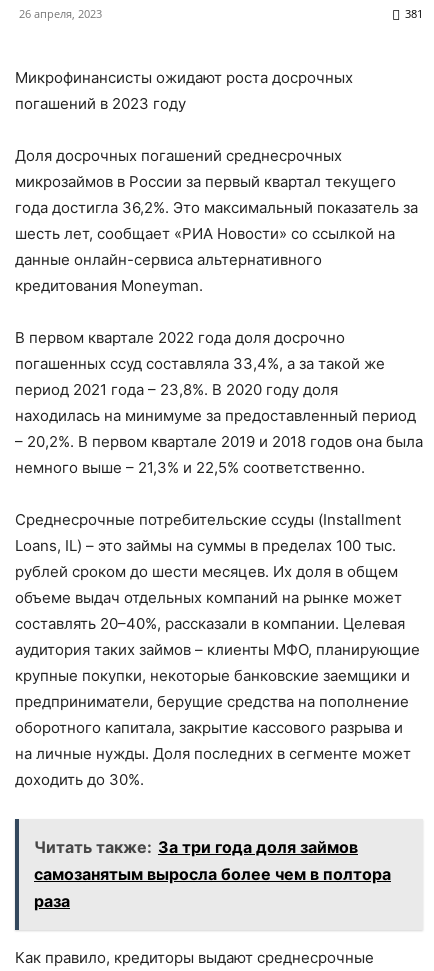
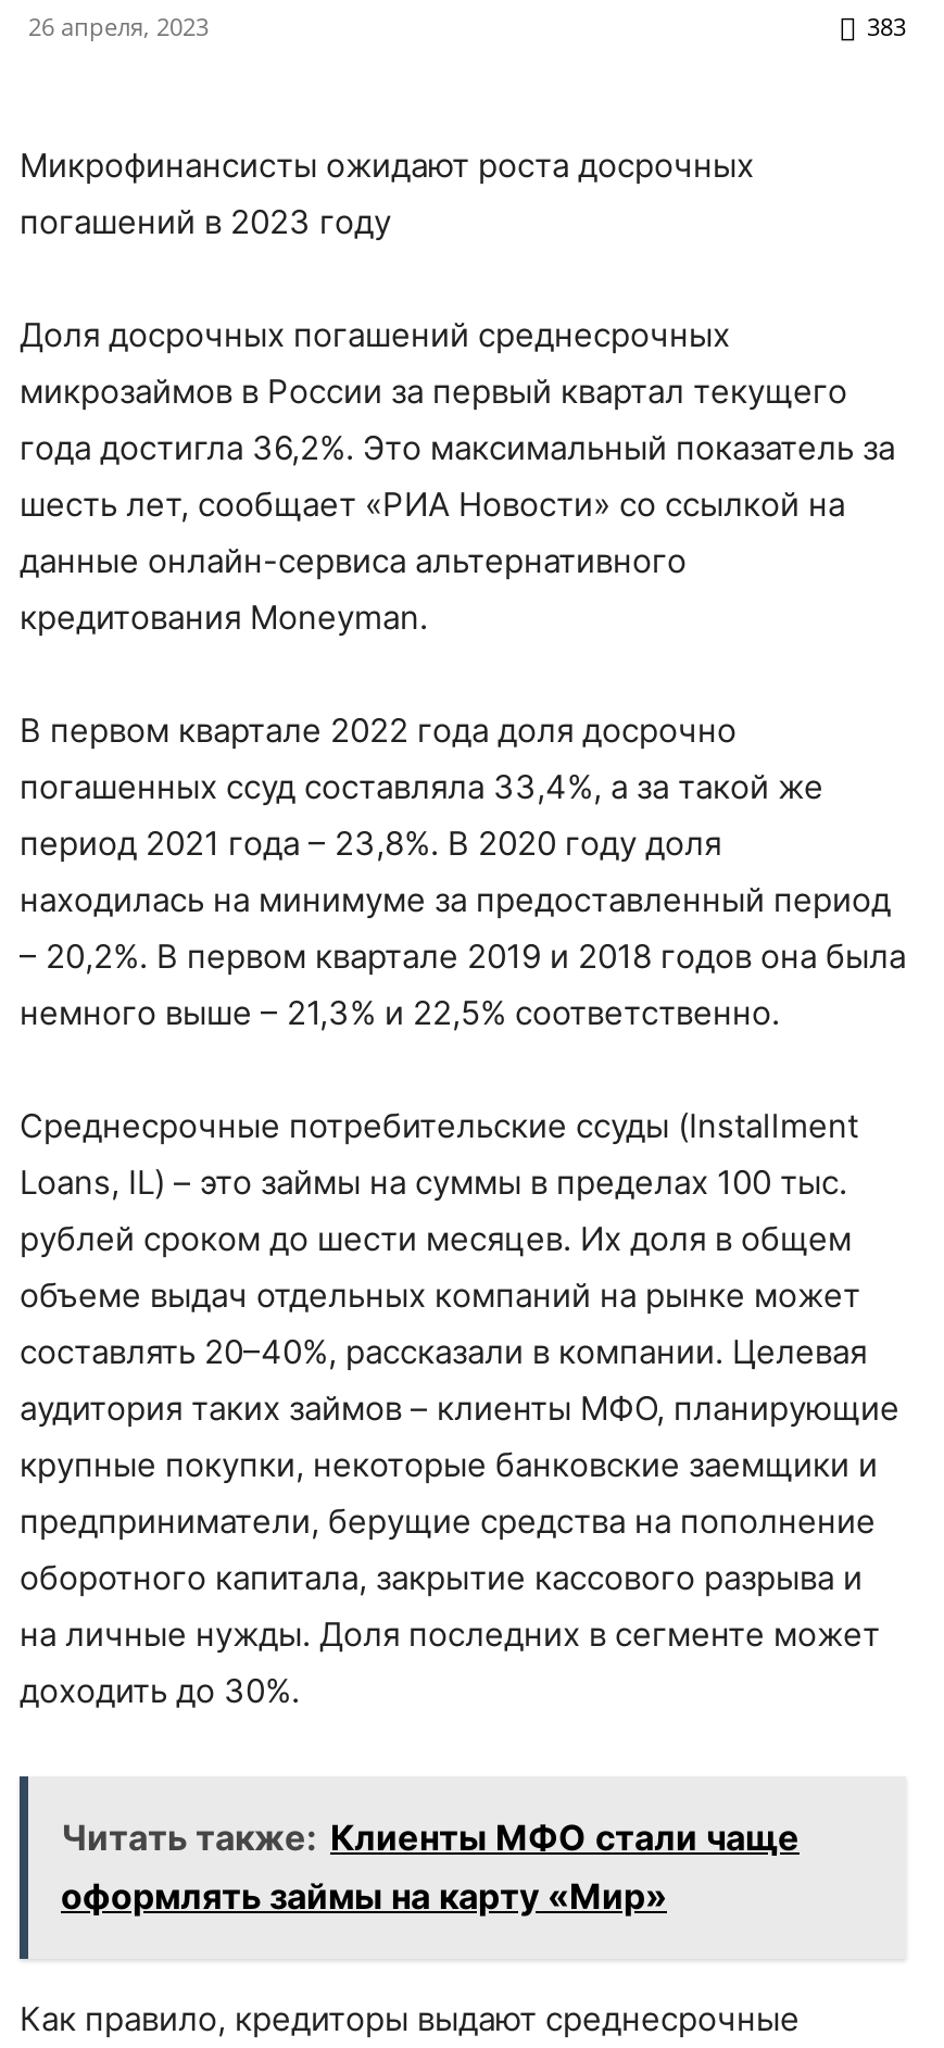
- 381
+ 383

- Читать также: За три года доля займов
- самозанятым выросла более чем в полтора
- раза
+ Читать также: Клиенты МФО стали чаще
+ оформлять займы на карту «Мир»
